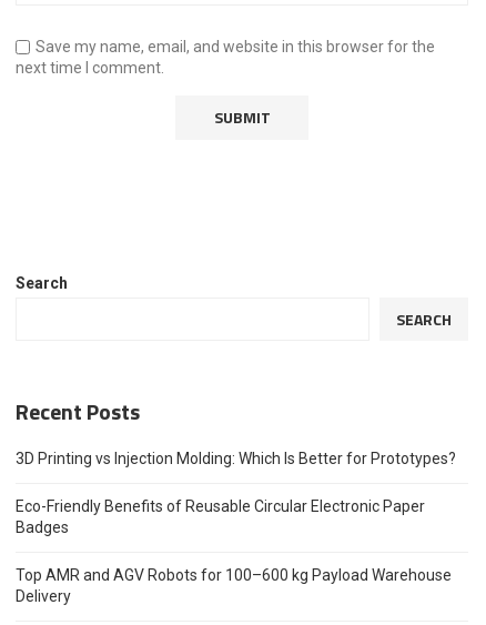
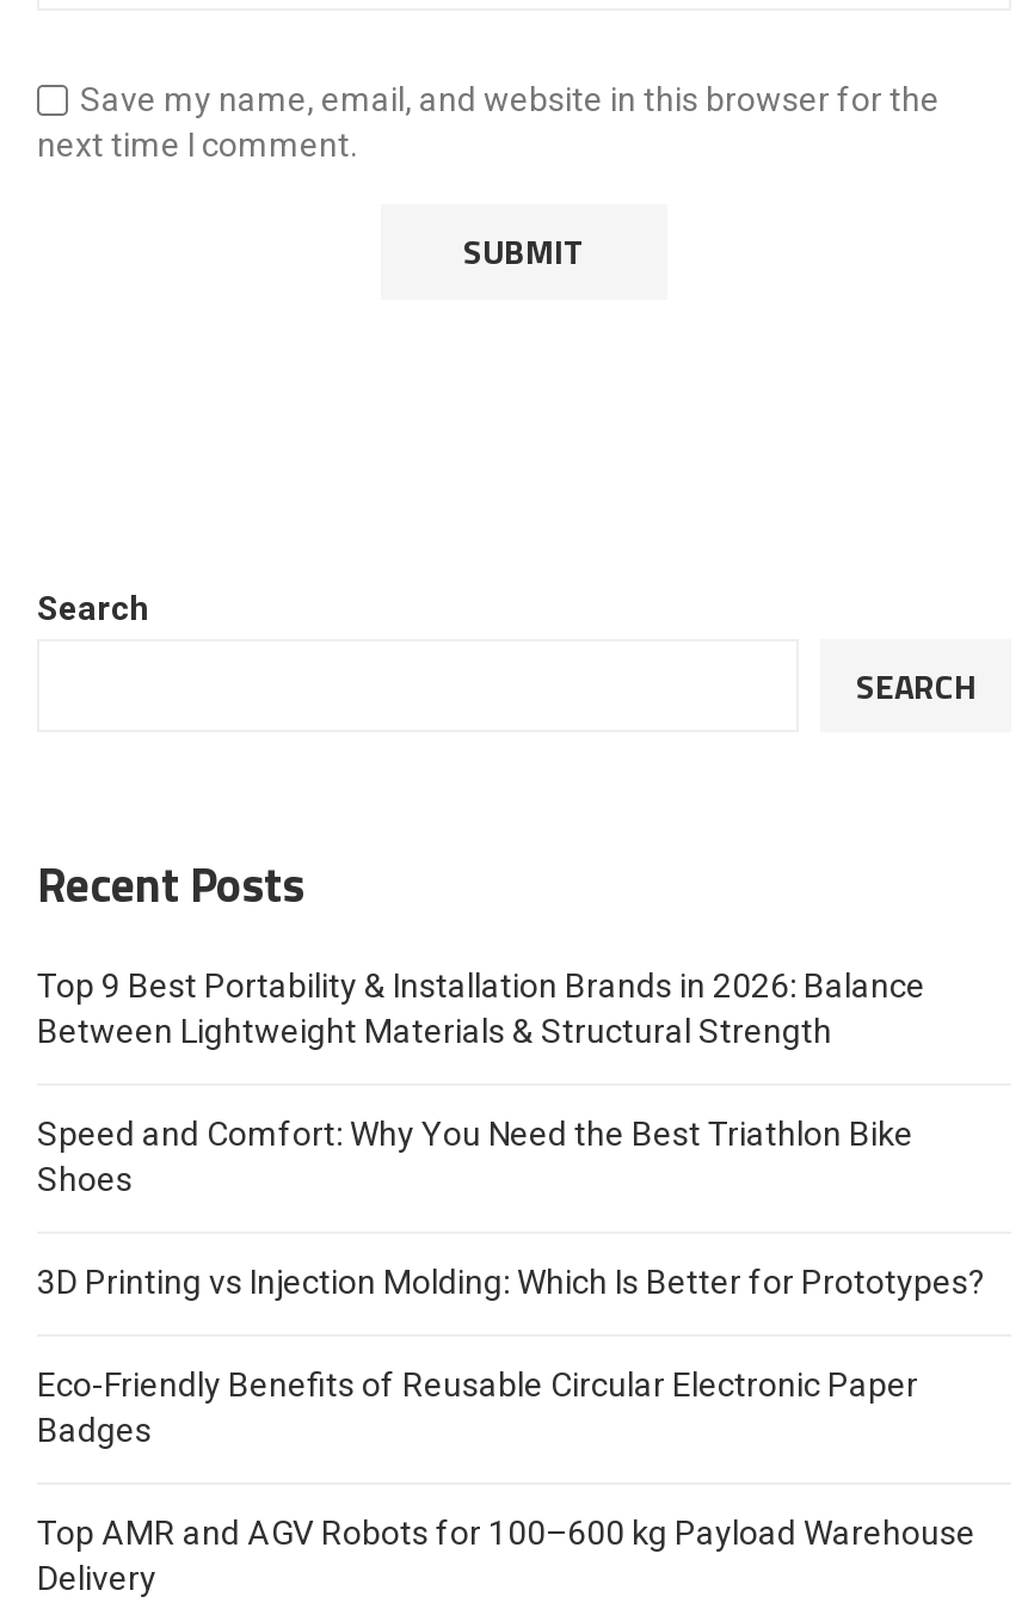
+ Top 9 Best Portability & Installation Brands in 2026: Balance
+ Between Lightweight Materials & Structural Strength
+ Speed and Comfort: Why You Need the Best Triathlon Bike
+ Shoes
